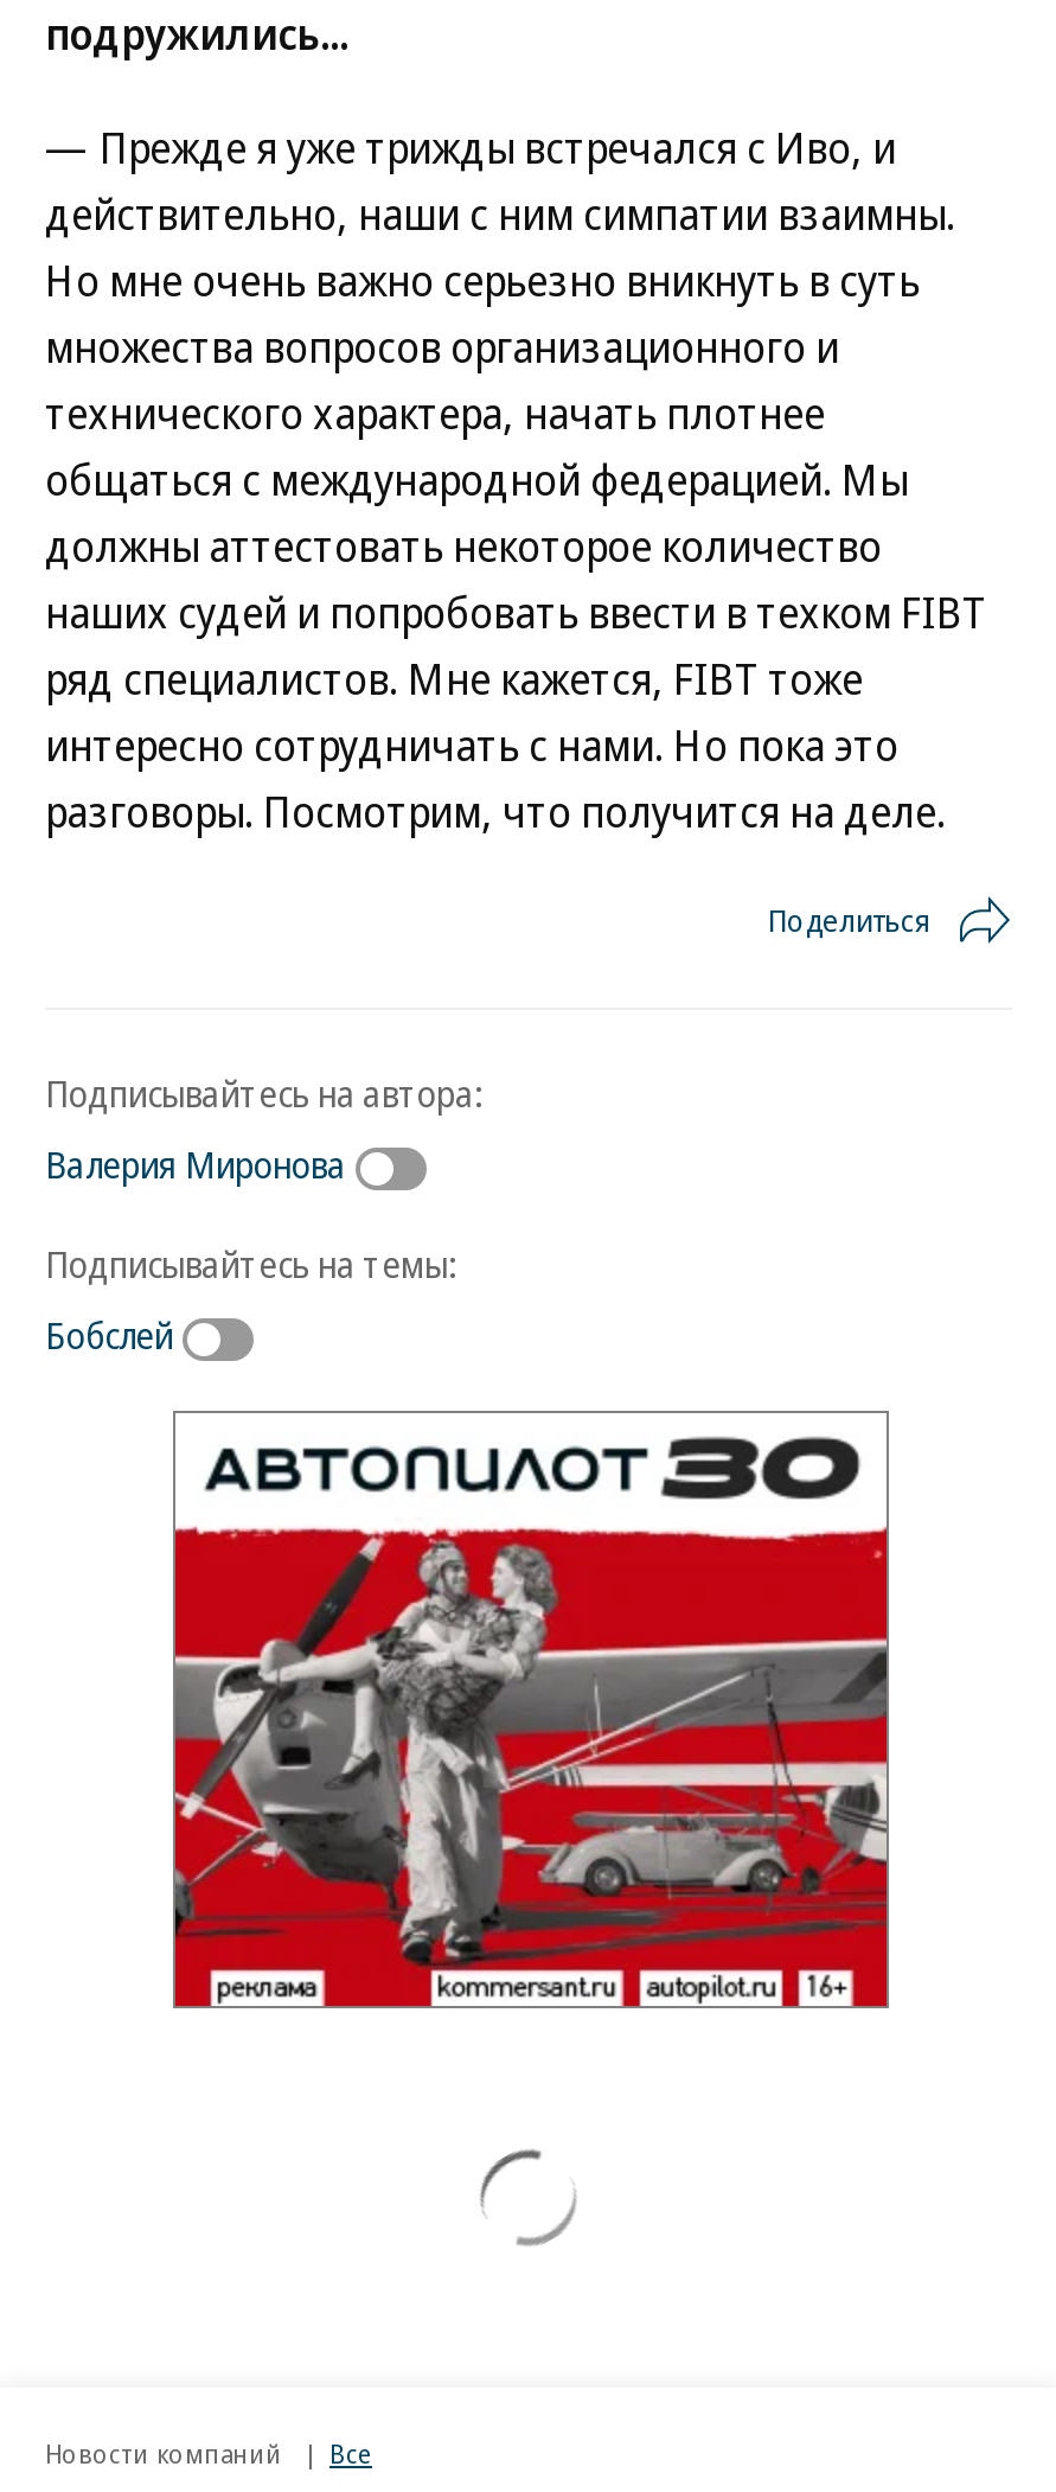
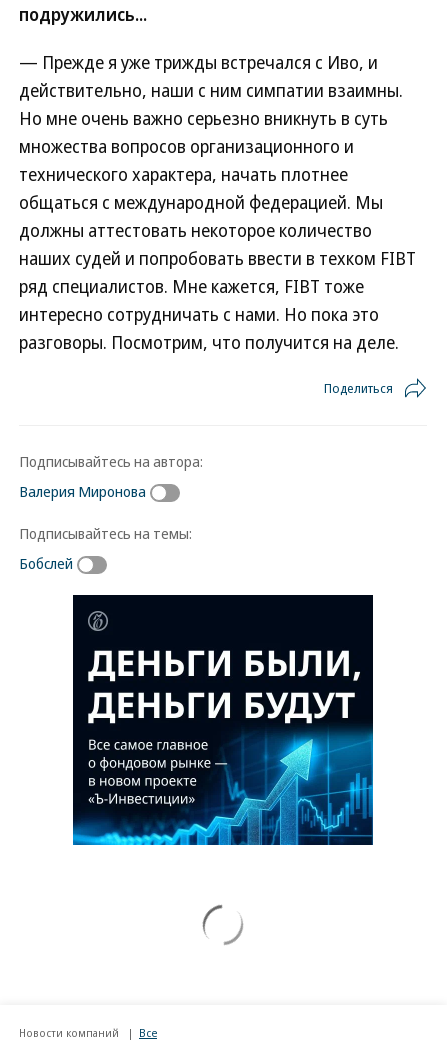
- [image]
+ [image]
